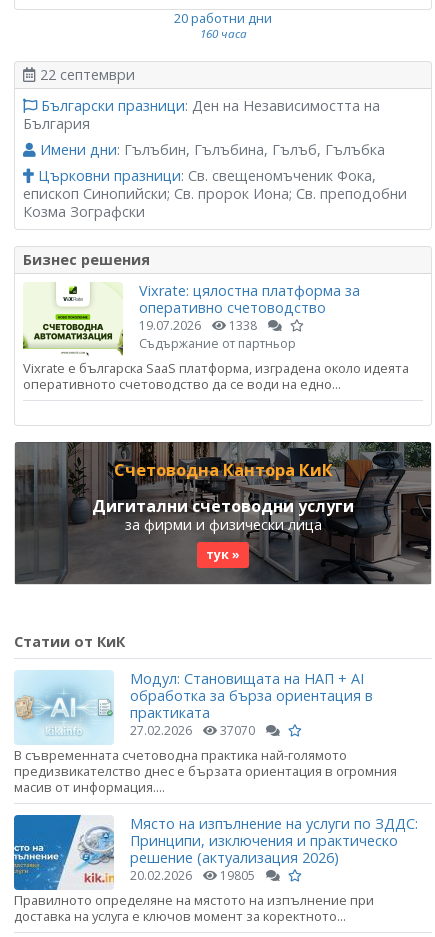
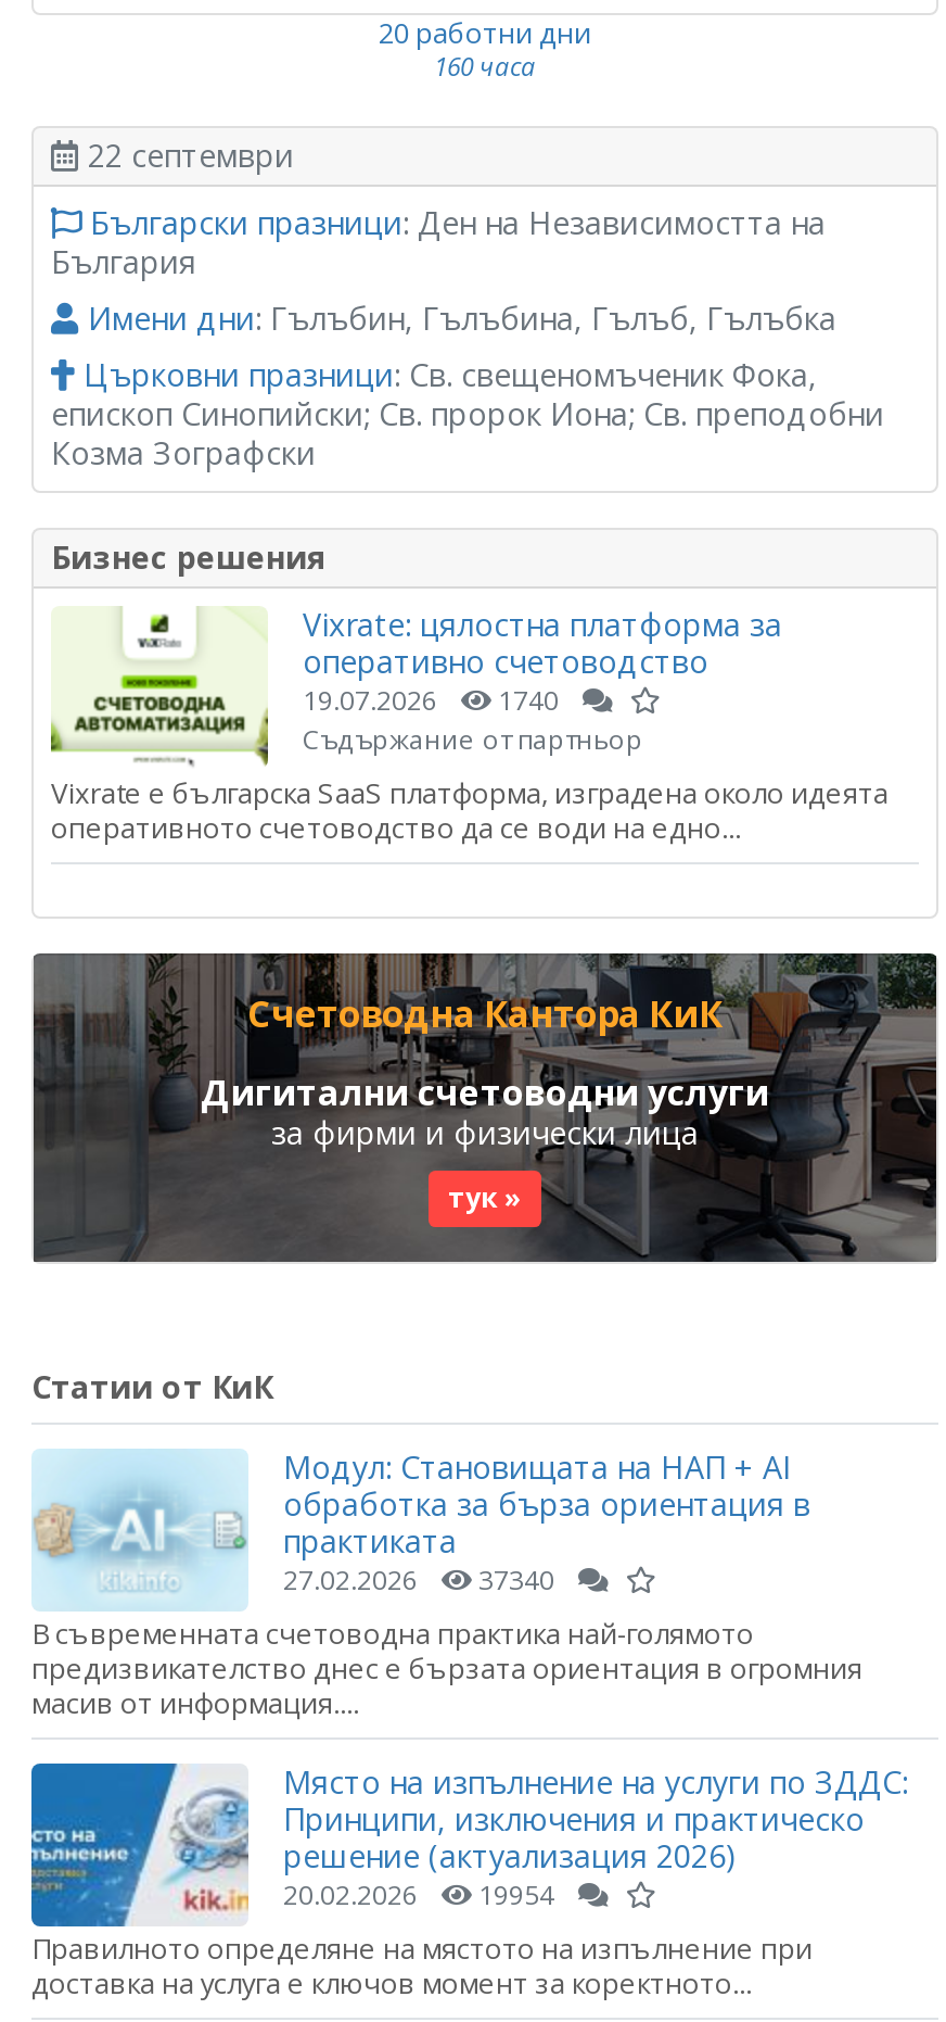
- 19.07.2026 1338
+ 19.07.2026 1740

- 27.02.2026 37070
+ 27.02.2026 37340

- 20.02.2026 19805
+ 20.02.2026 19954
